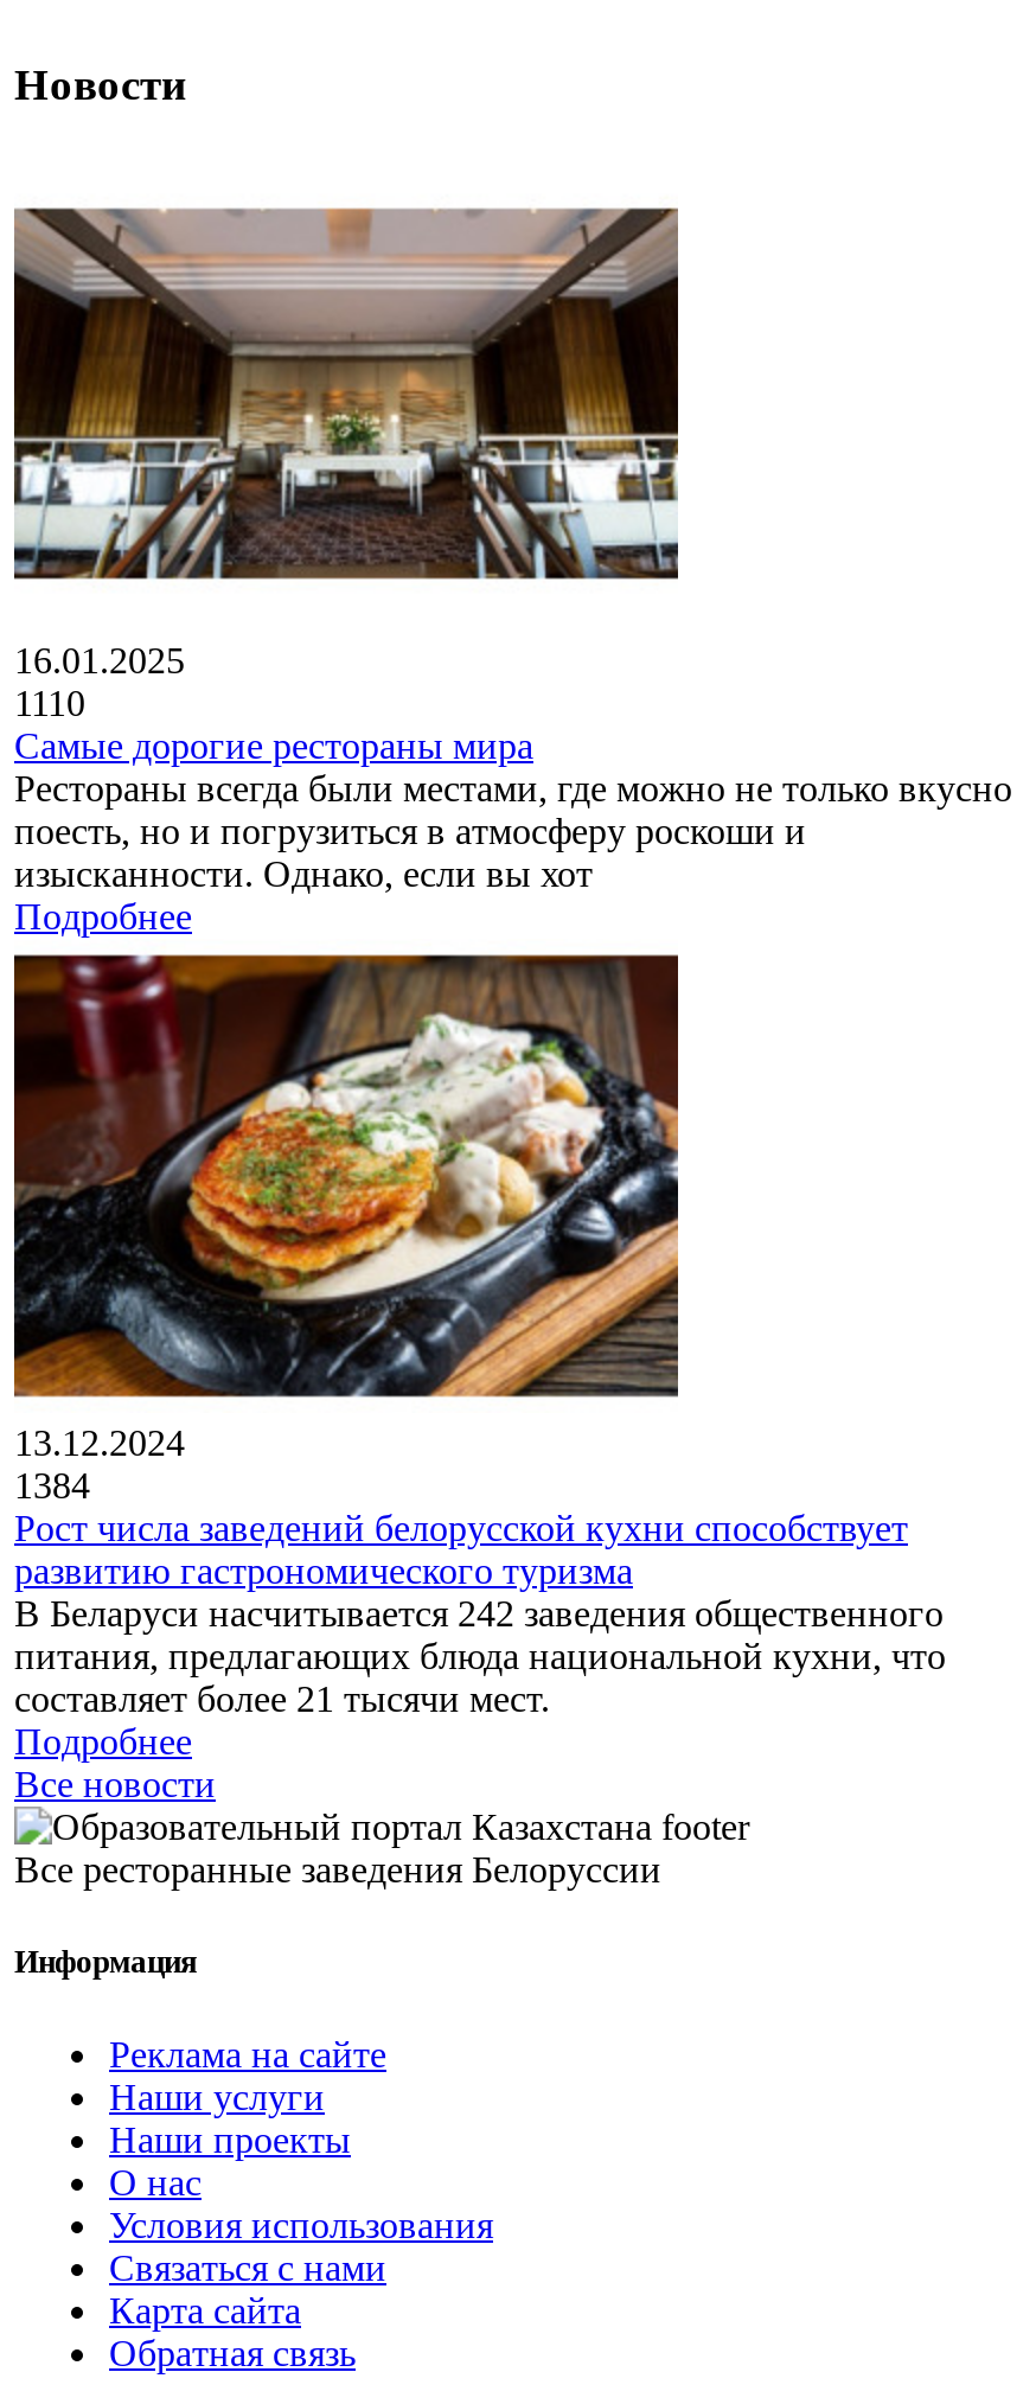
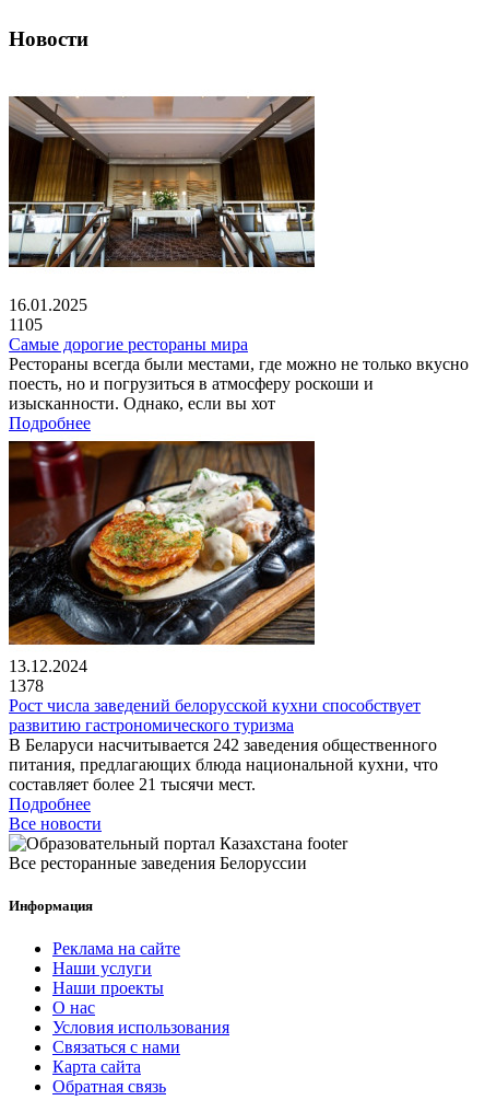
- 1110
+ 1105

- 1384
+ 1378
